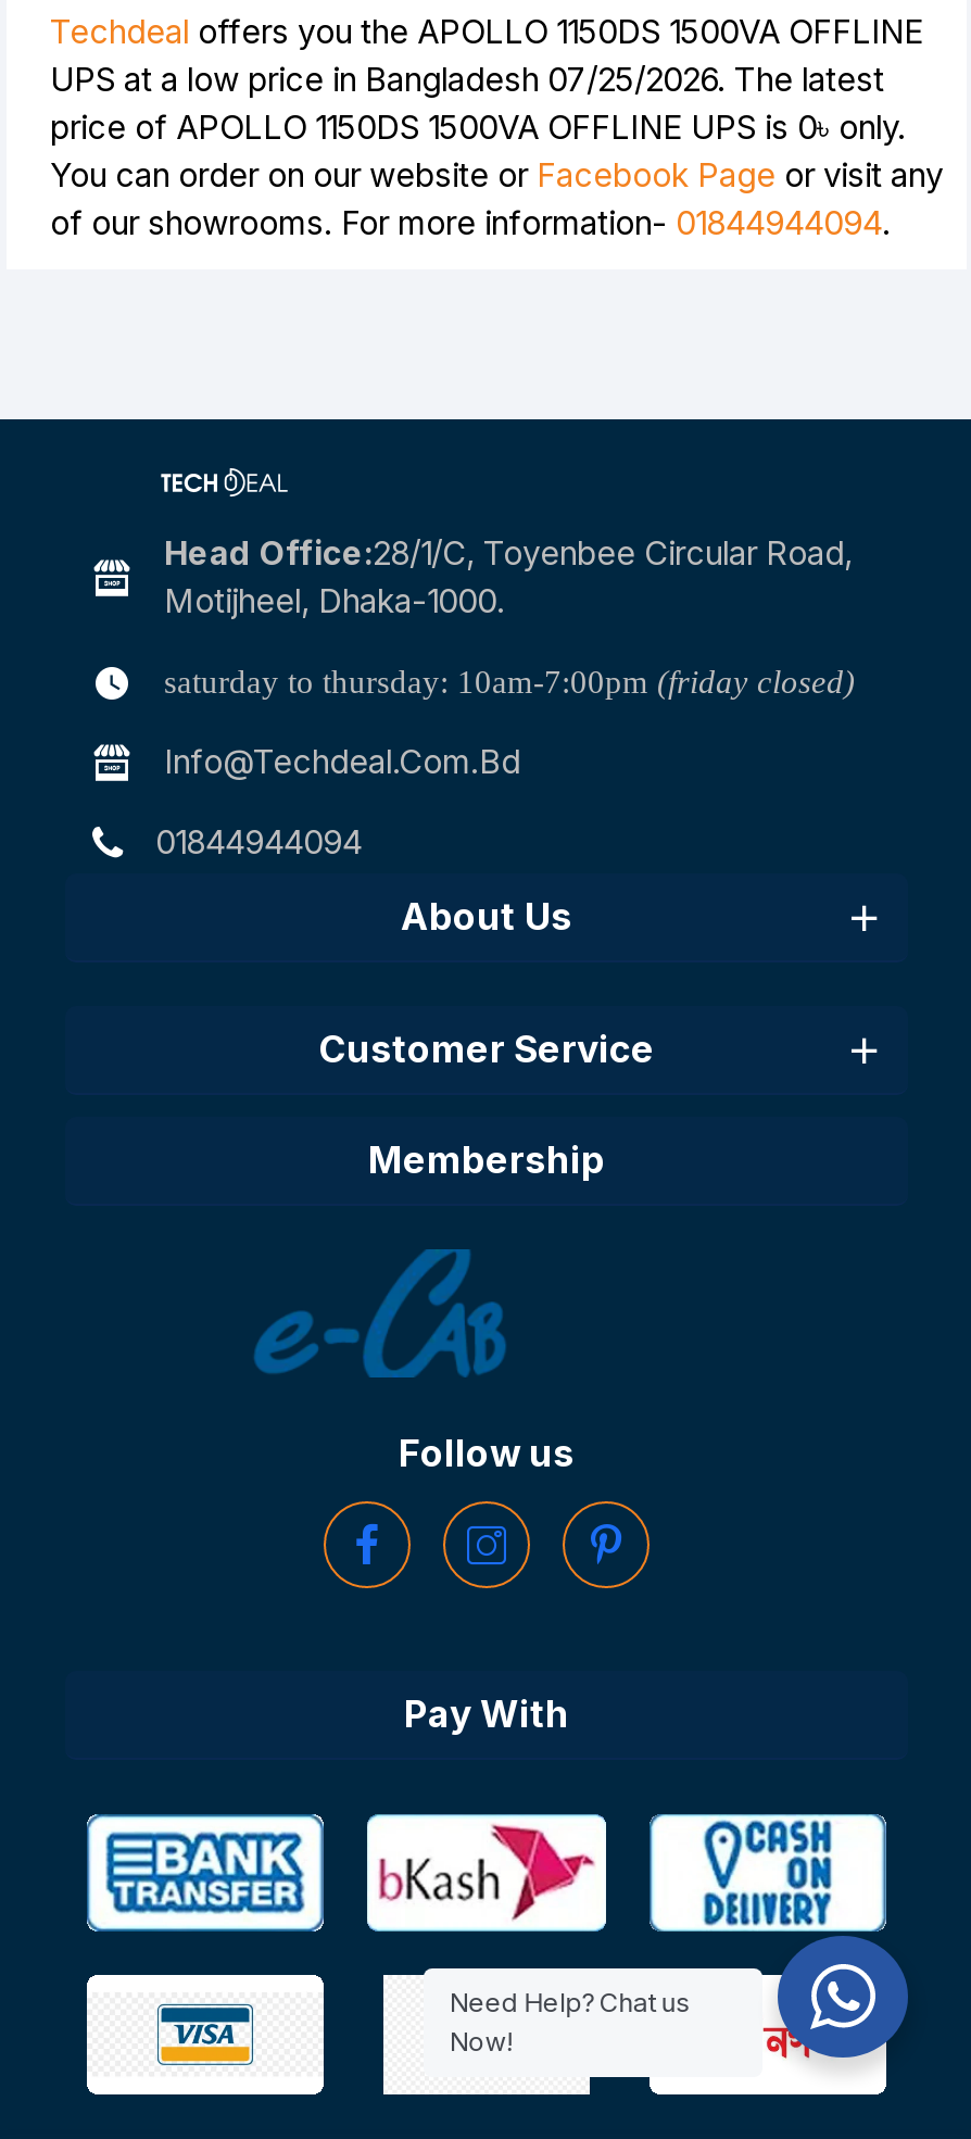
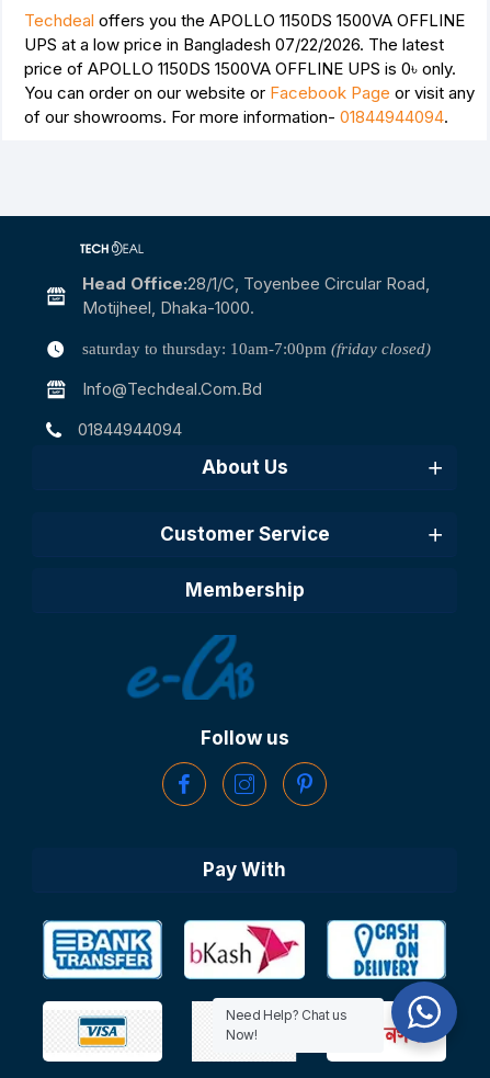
- UPS at a low price in Bangladesh 07/25/2026. The latest
+ UPS at a low price in Bangladesh 07/22/2026. The latest
